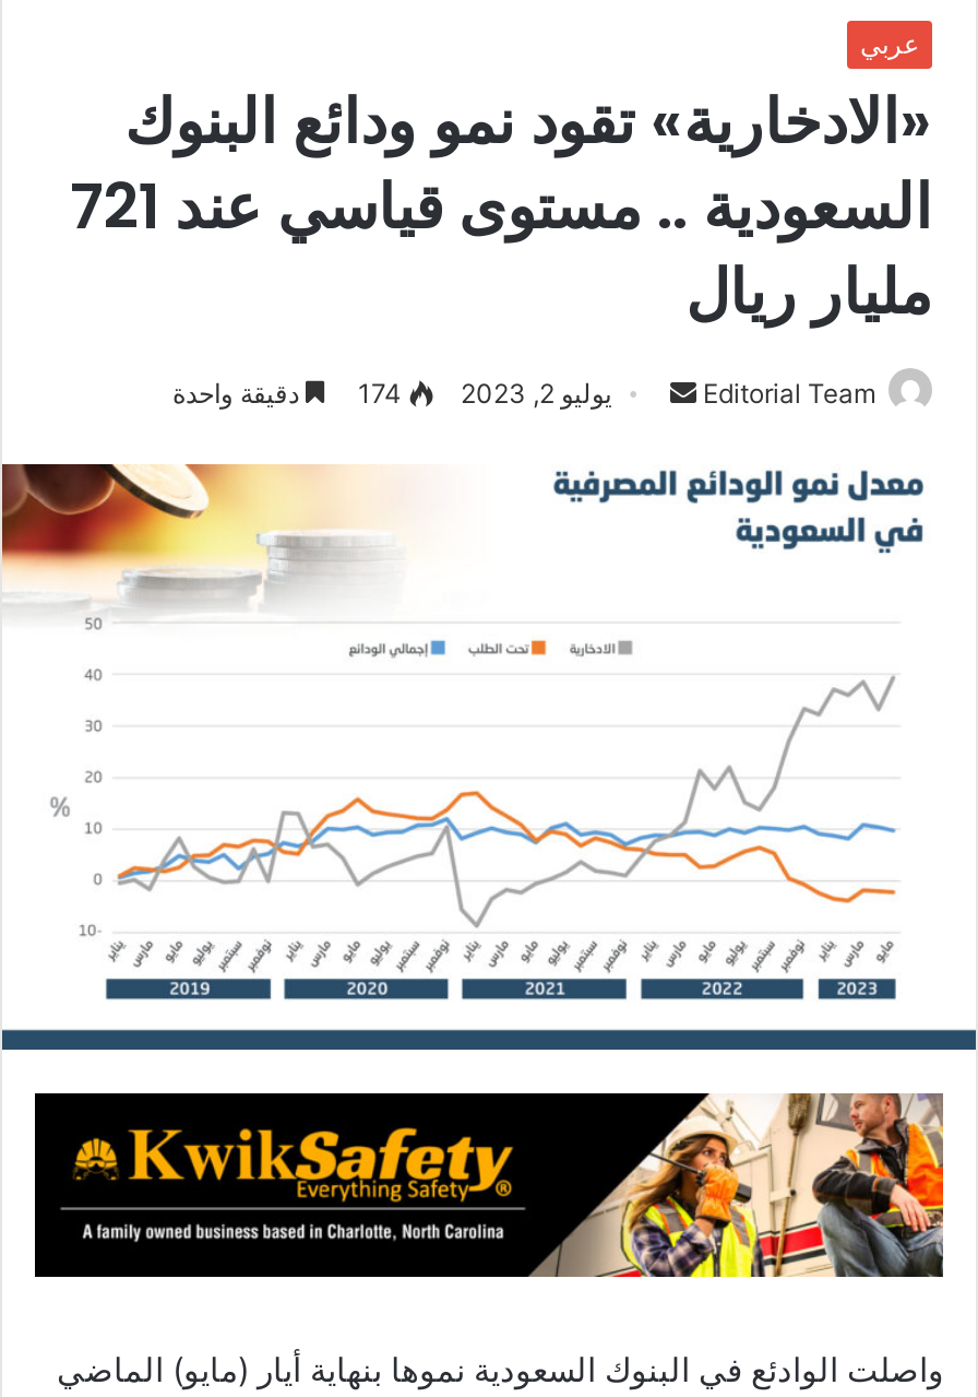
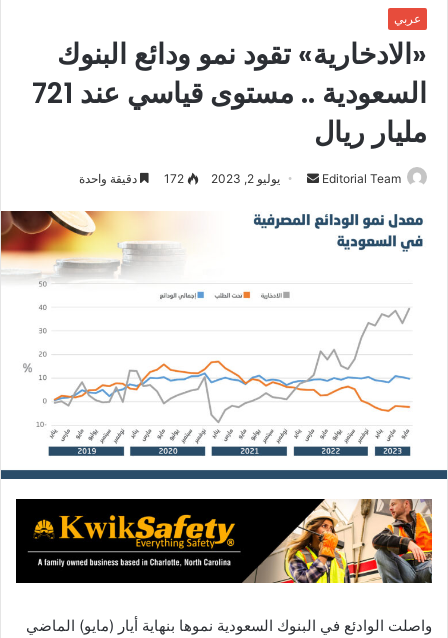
- 174 دقيقة واحدة
+ 172 دقيقة واحدة
